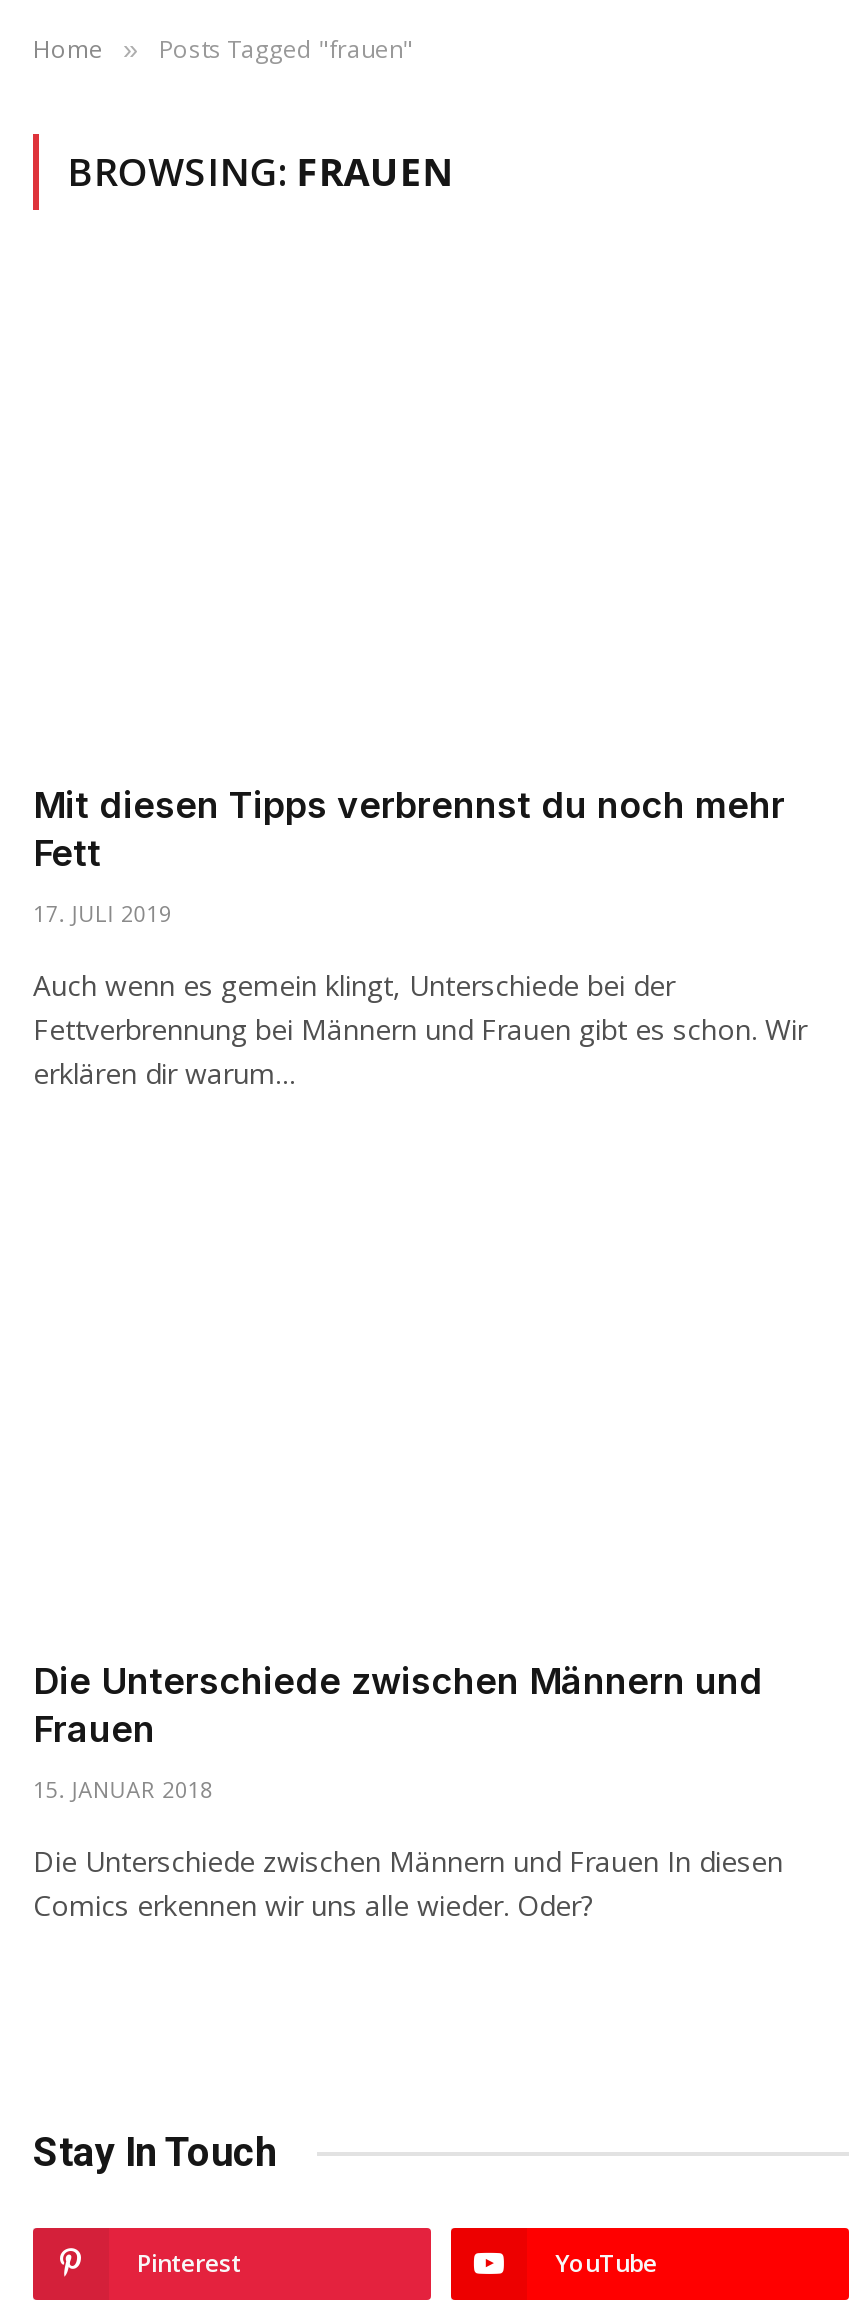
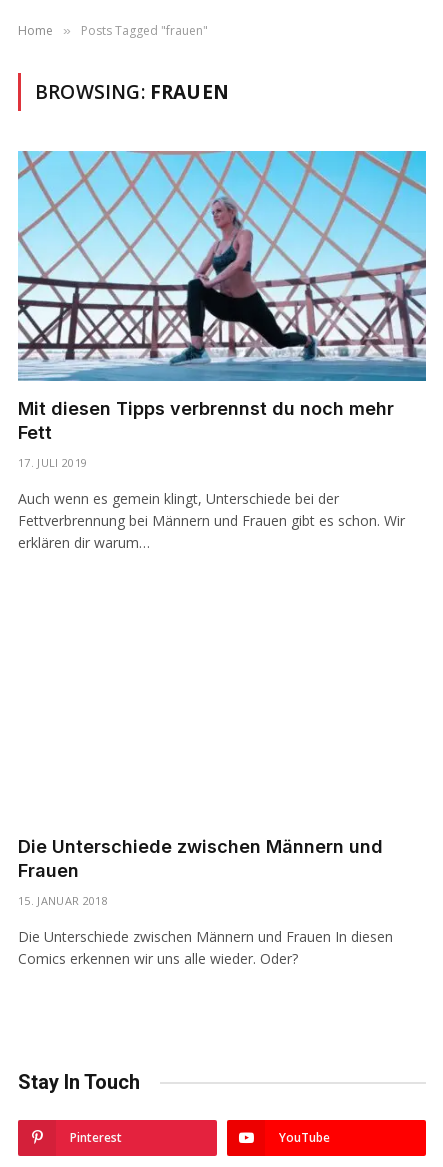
+ [image]
